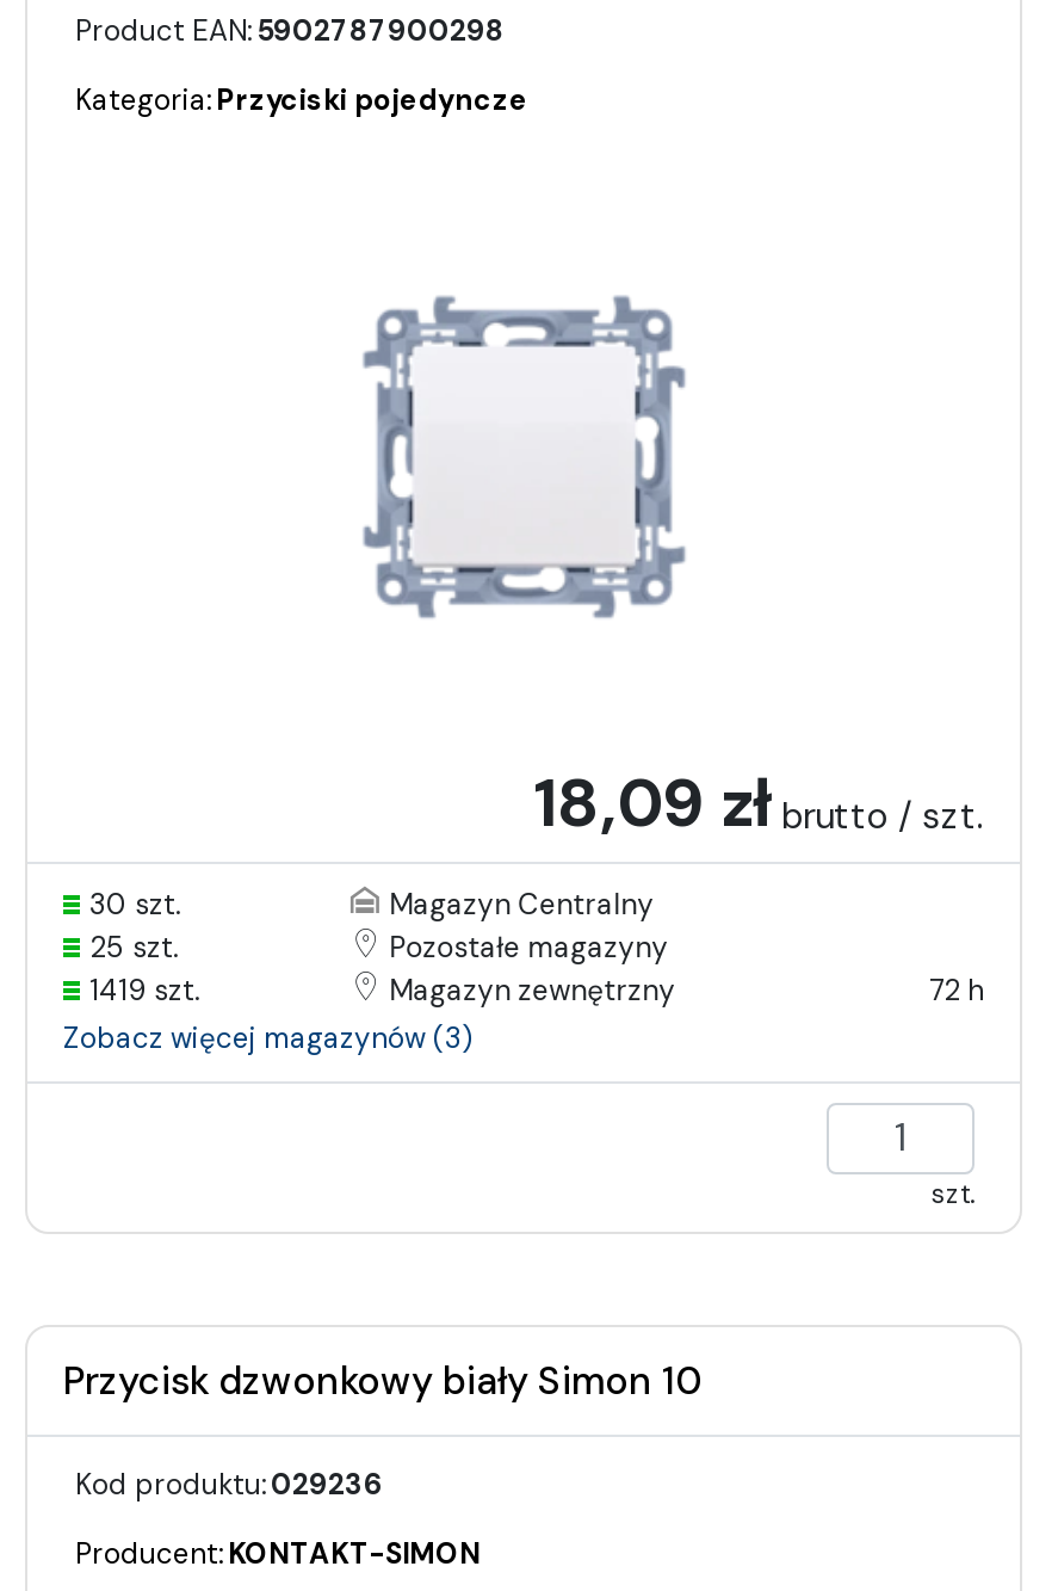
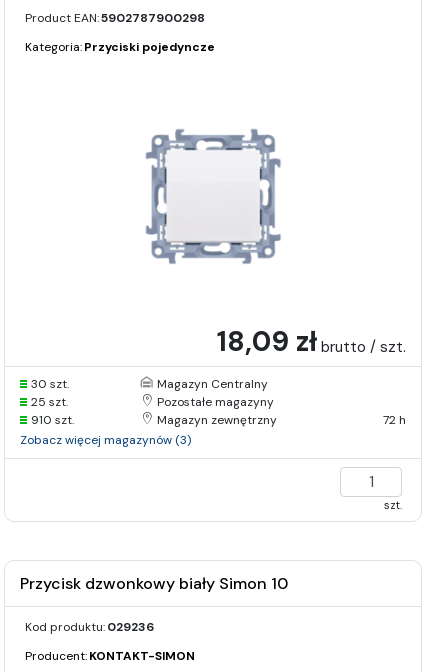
- 1419 szt.
+ 910 szt.
